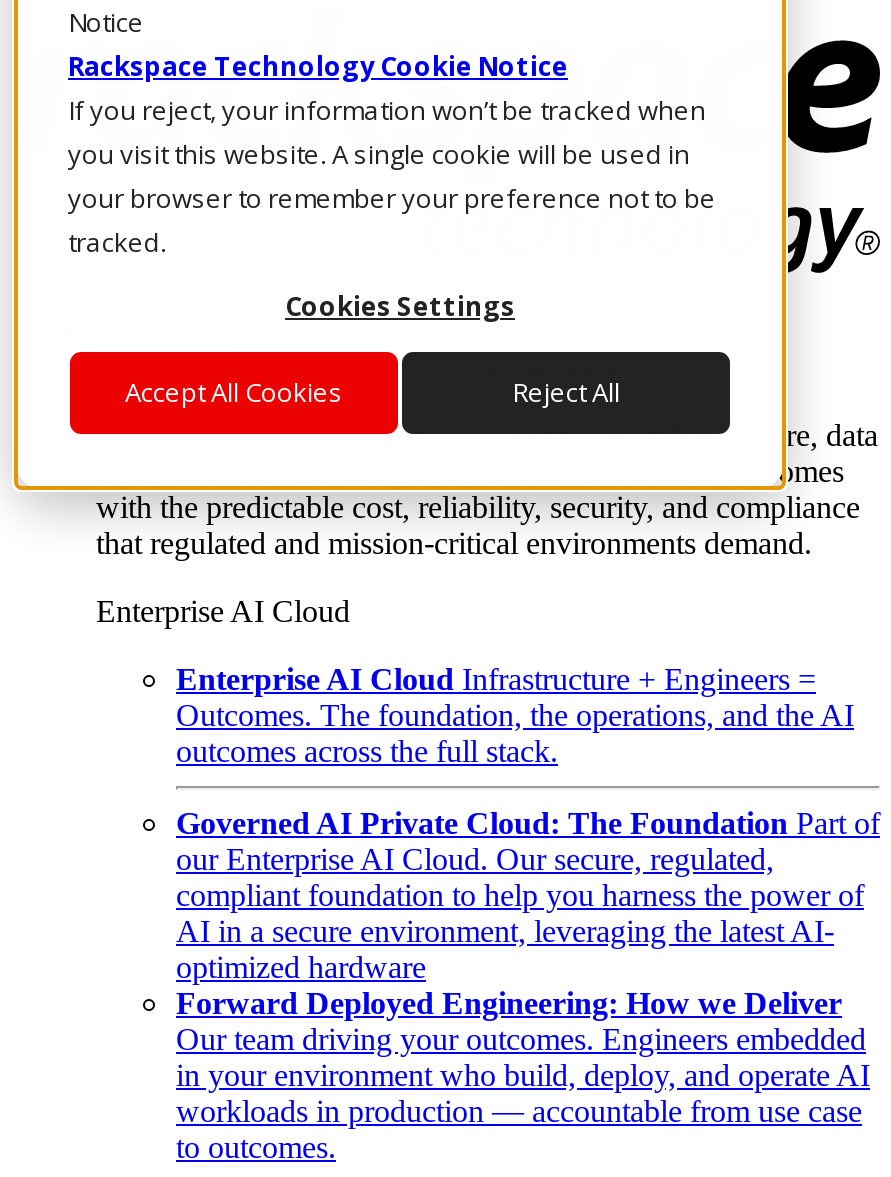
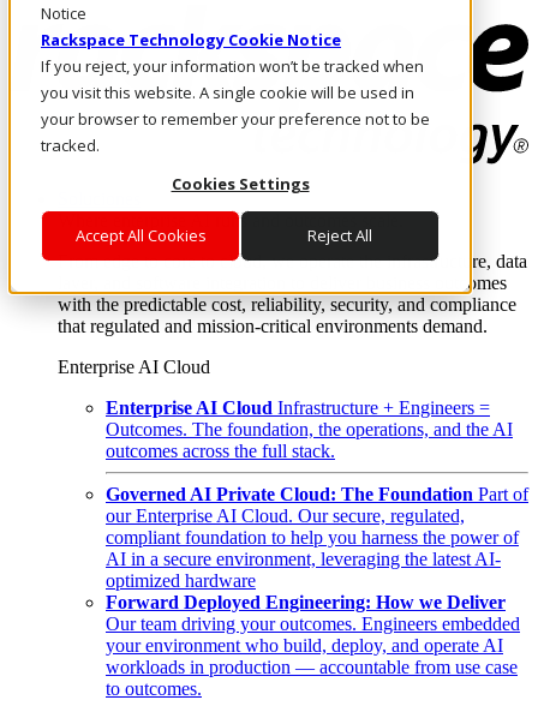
- in your environment who build, deploy, and operate AI
+ your environment who build, deploy, and operate AI
